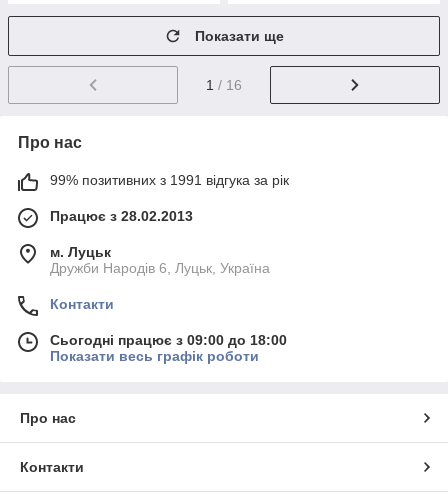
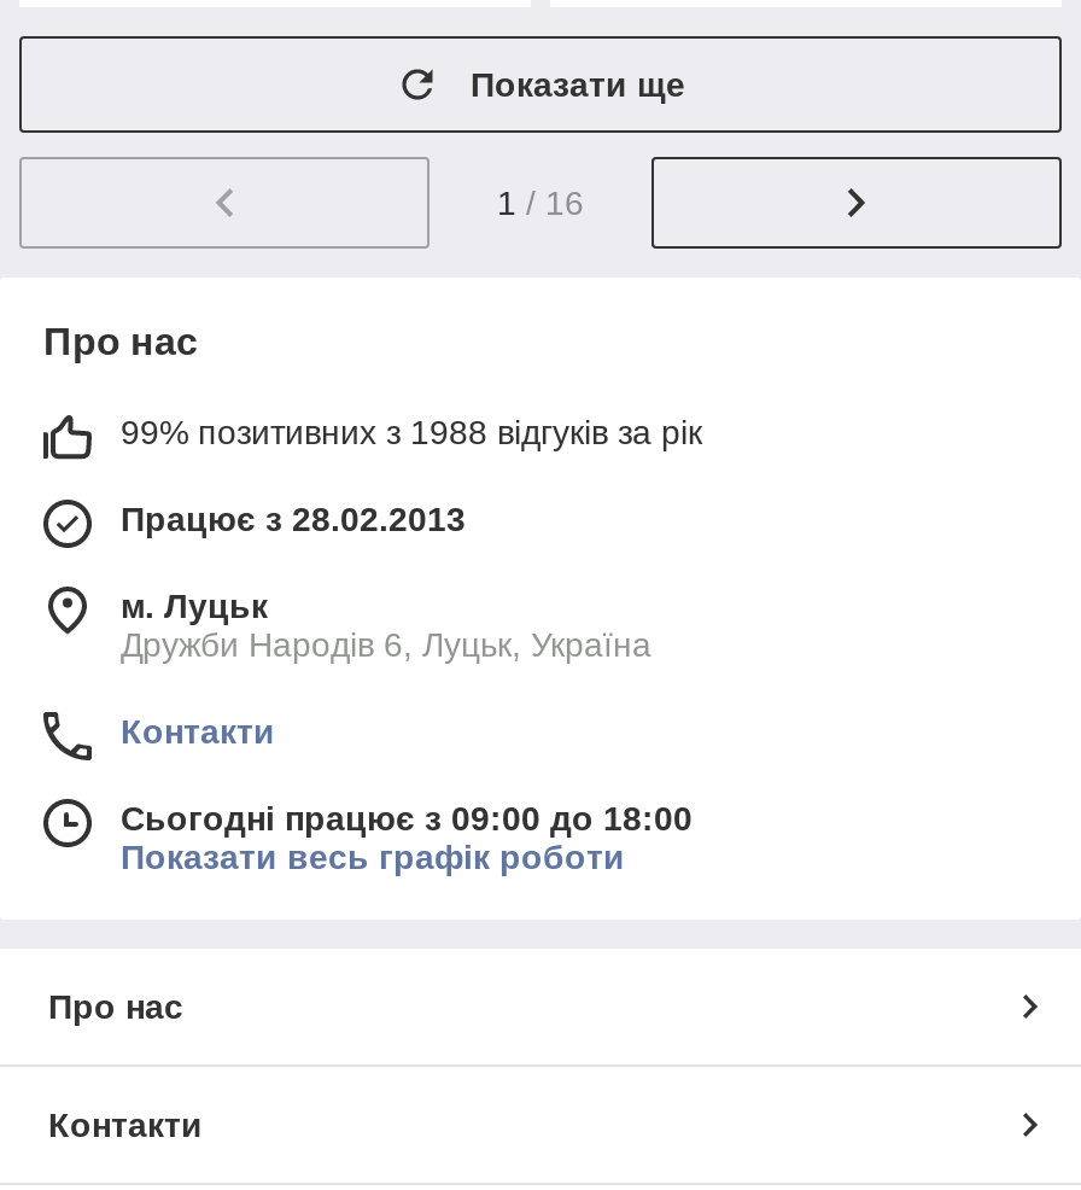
- 99% позитивних з 1991 відгука за рік
+ 99% позитивних з 1988 відгуків за рік
